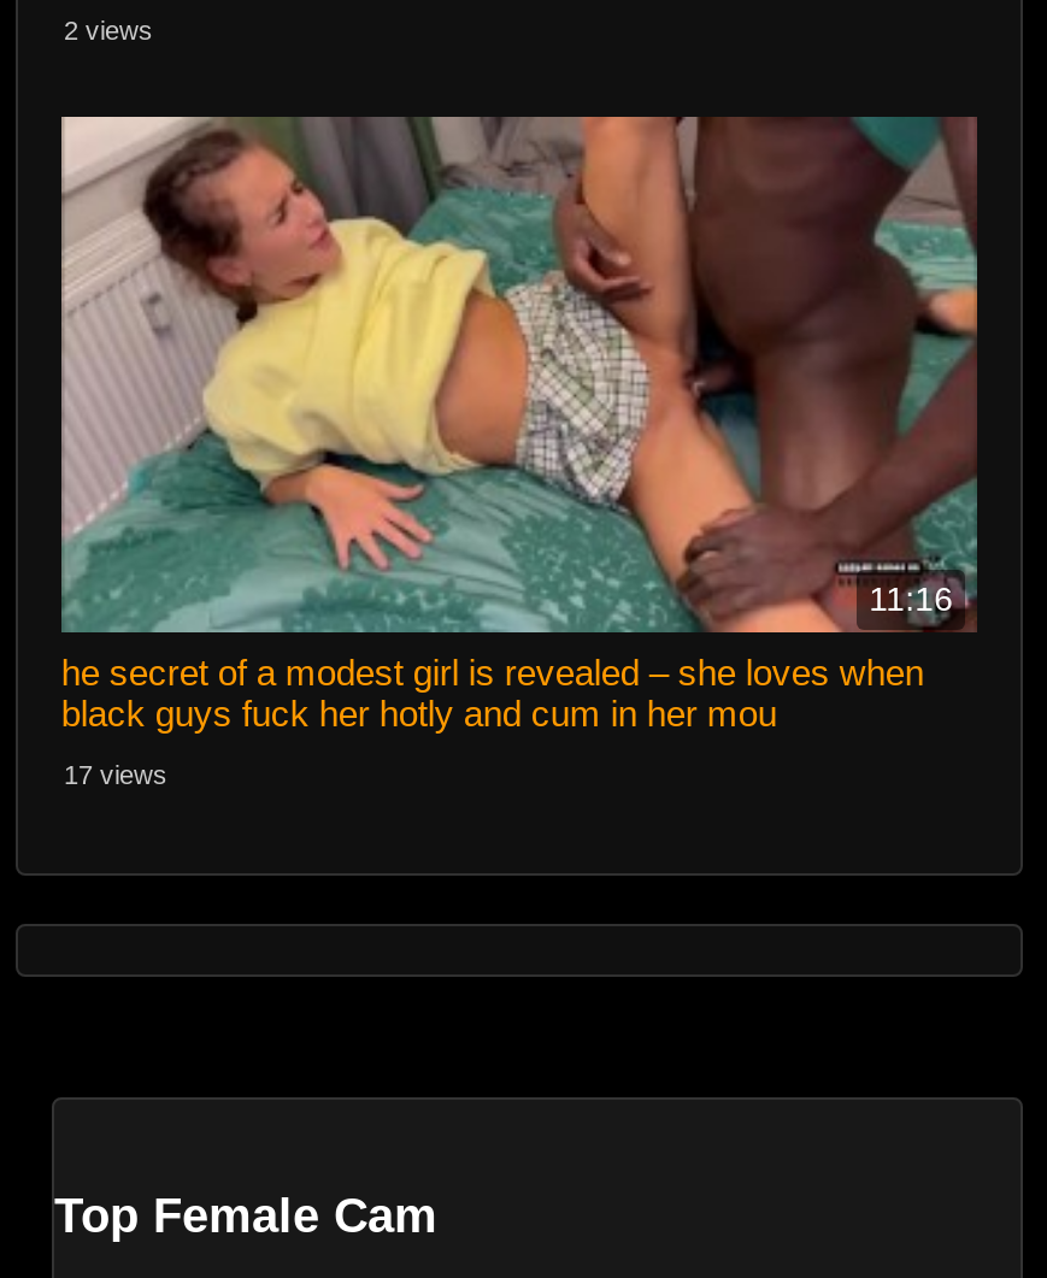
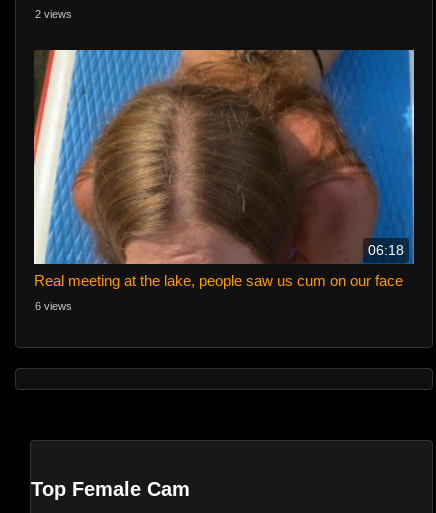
- [image]
- 11:16
+ [image]
+ 06:18

- he secret of a modest girl is revealed – she loves when
- black guys fuck her hotly and cum in her mou
+ Real meeting at the lake, people saw us cum on our face

- 17 views
+ 6 views
